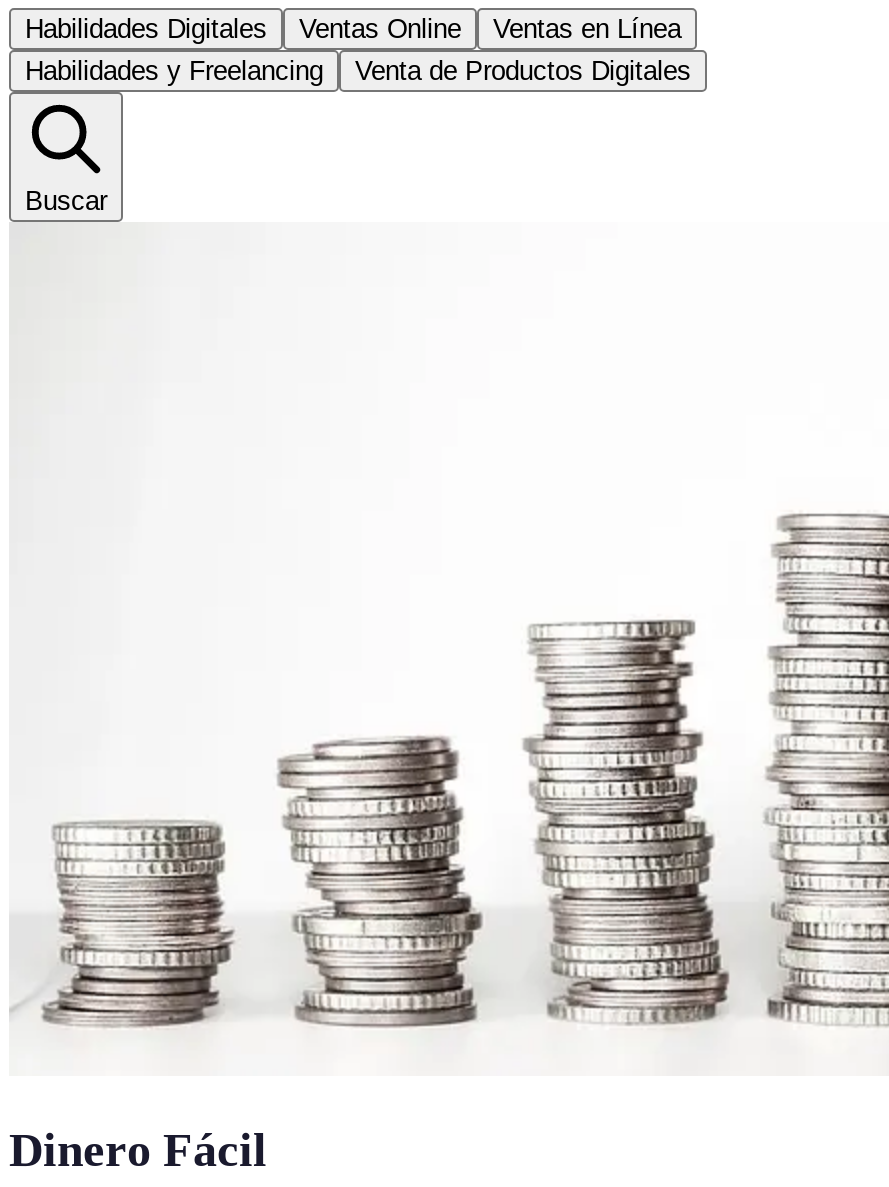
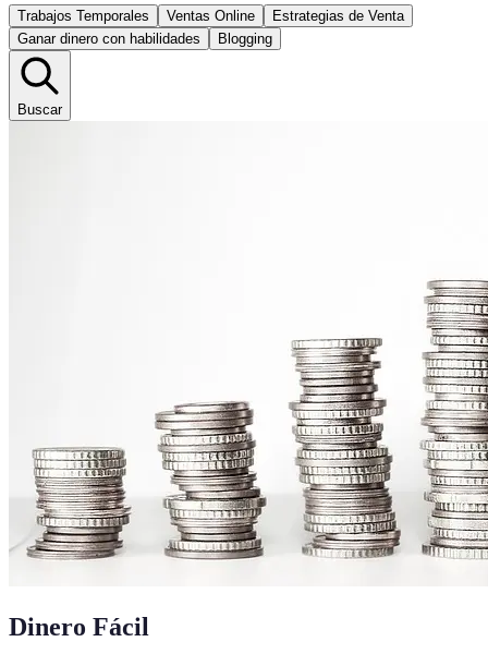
- Habilidades Digitales
+ Trabajos Temporales

- Ventas en Línea
- Habilidades y Freelancing
- Venta de Productos Digitales
+ Estrategias de Venta
+ Ganar dinero con habilidades
+ Blogging
